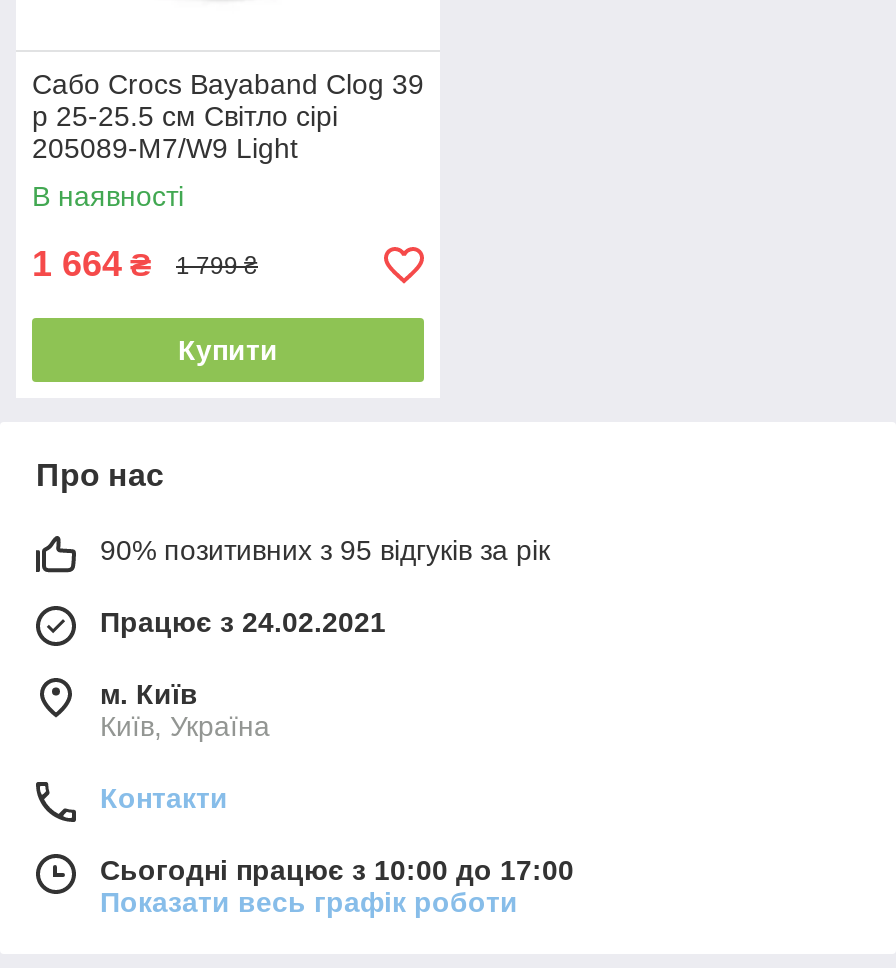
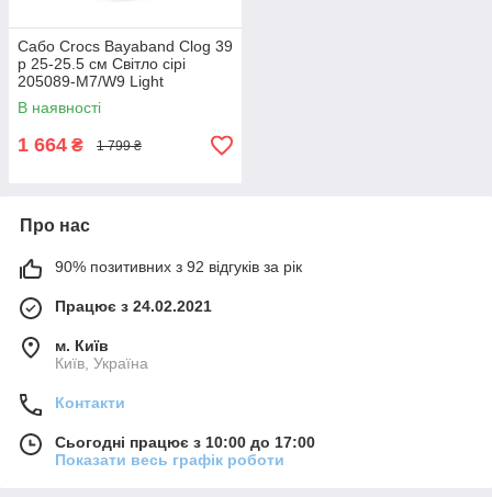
- Купити

- 90% позитивних з 95 відгуків за рік
+ 90% позитивних з 92 відгуків за рік
